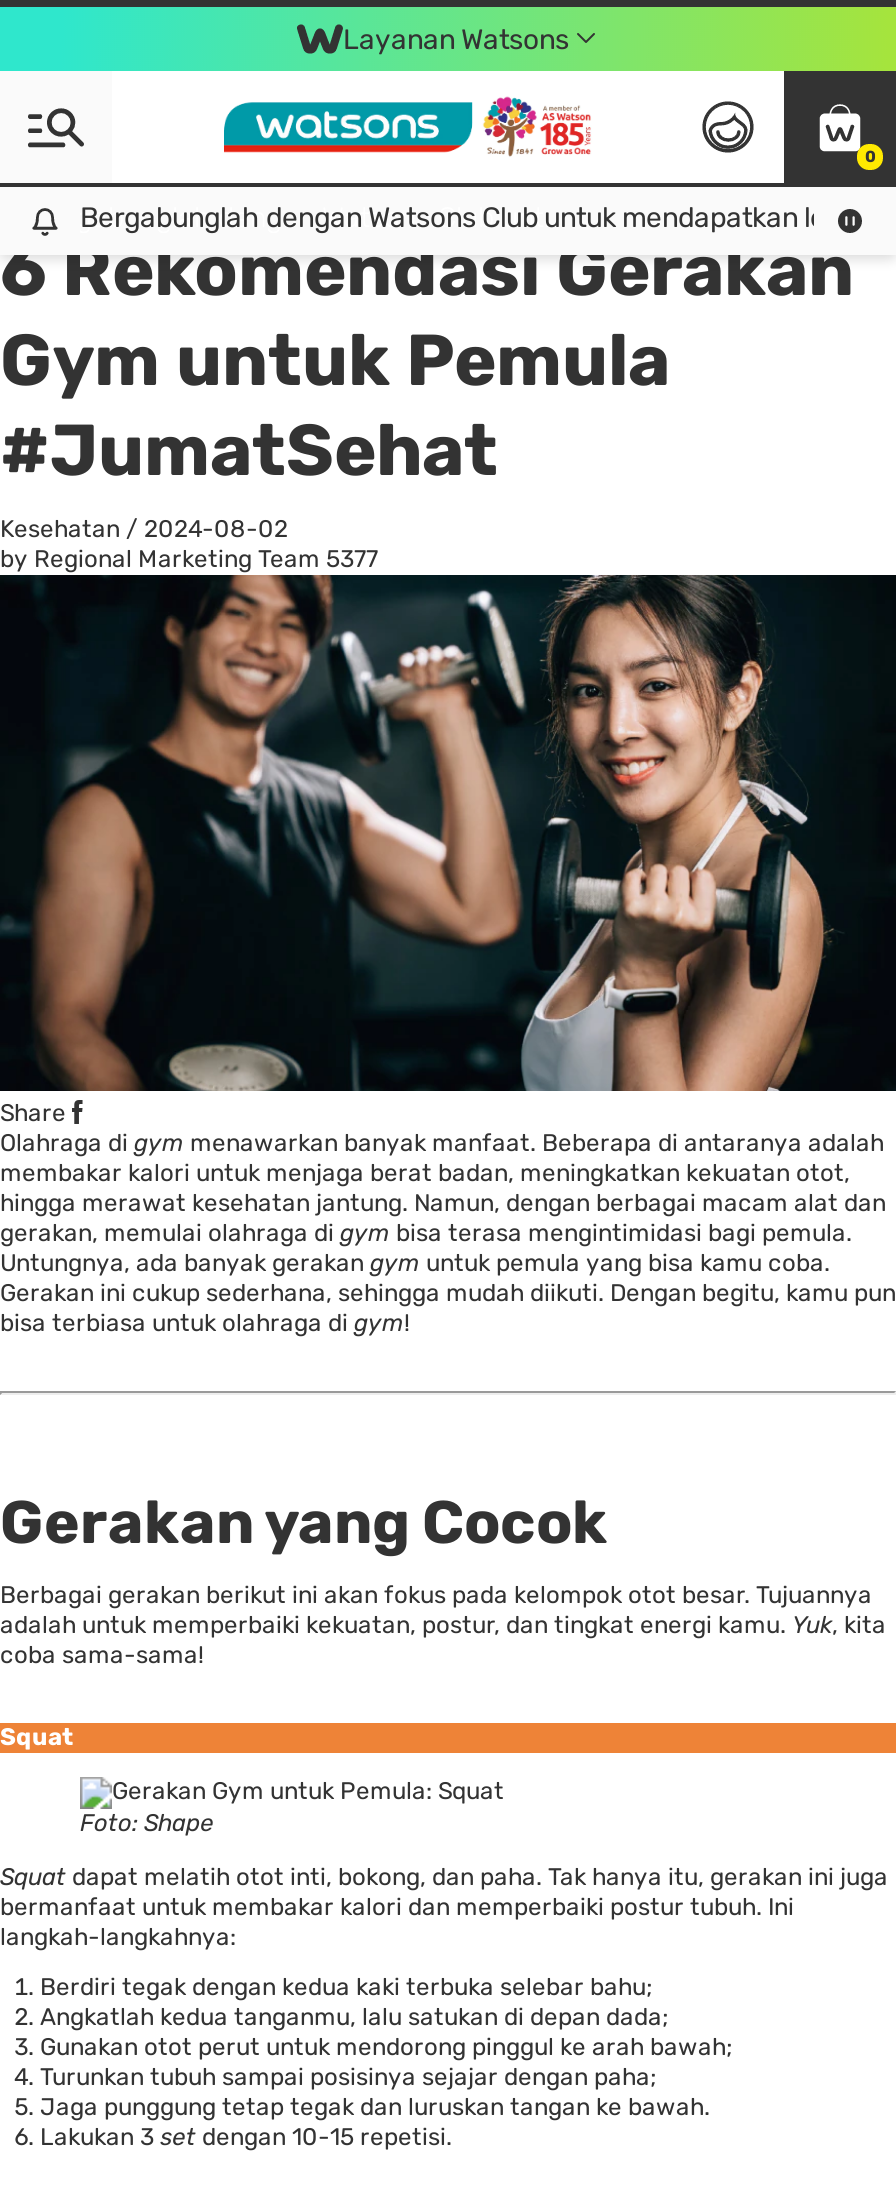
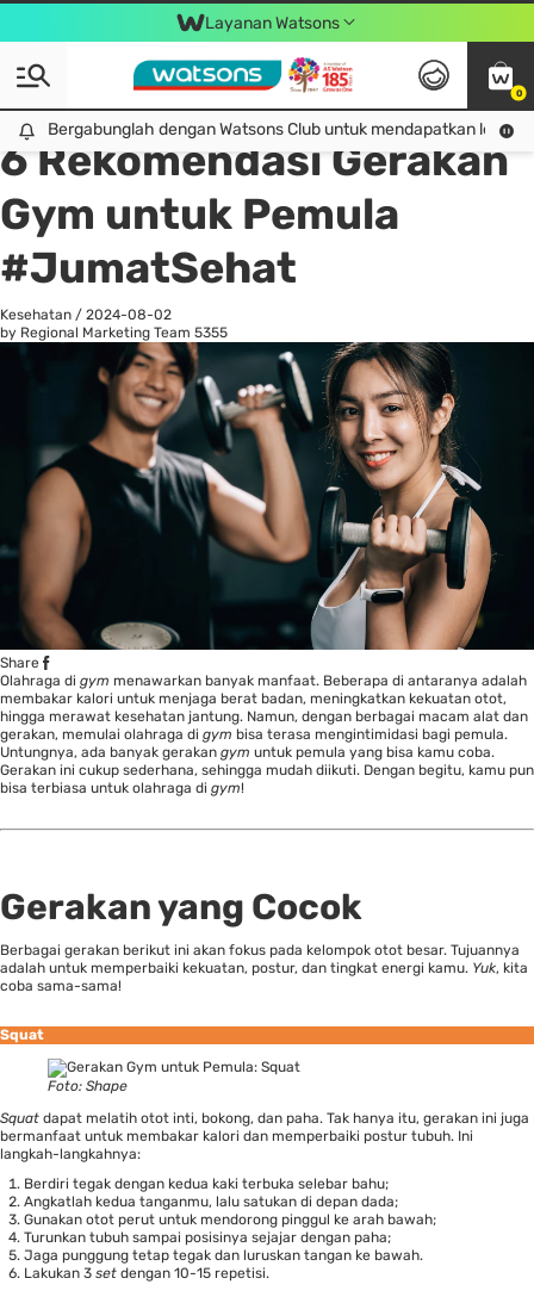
- by Regional Marketing Team 5377
+ by Regional Marketing Team 5355
